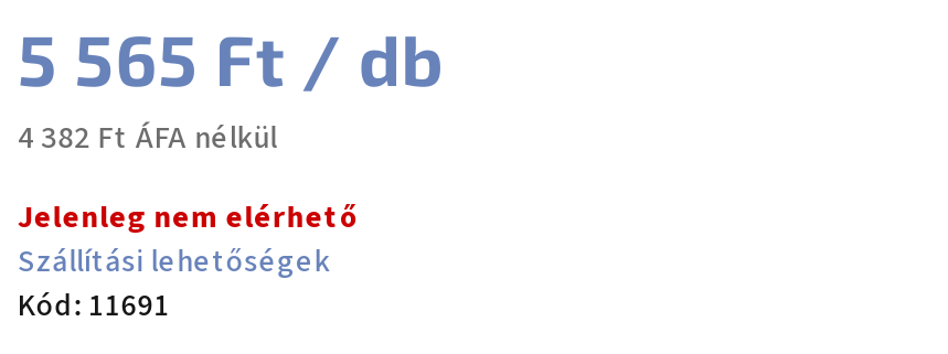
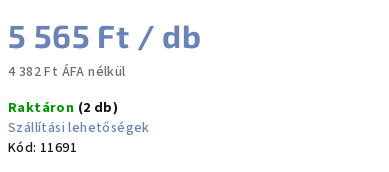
- Jelenleg nem elérhető
+ Raktáron (2 db)
